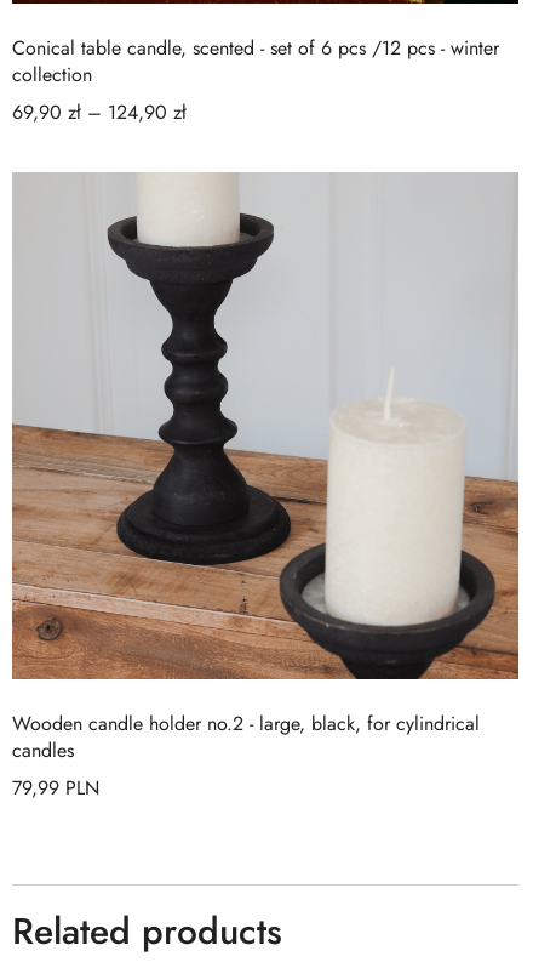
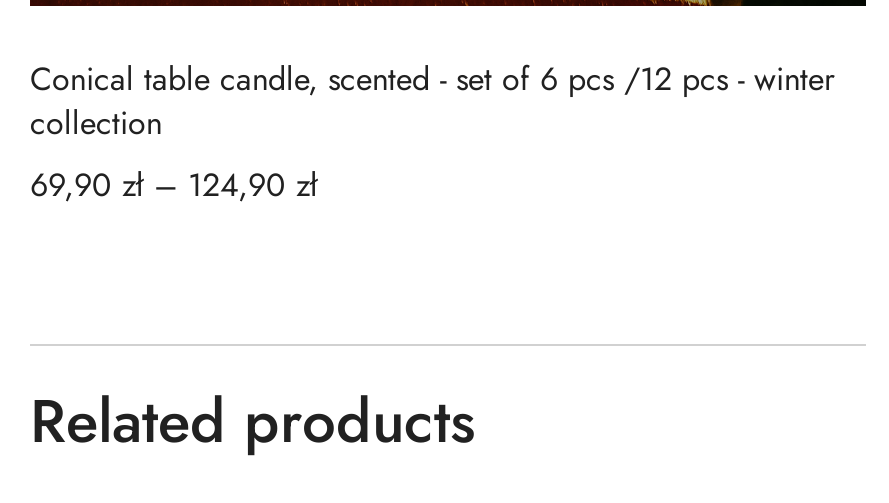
- [image]
- Wooden candle holder no.2 - large, black, for cylindrical
- candles
- 79,99 PLN
